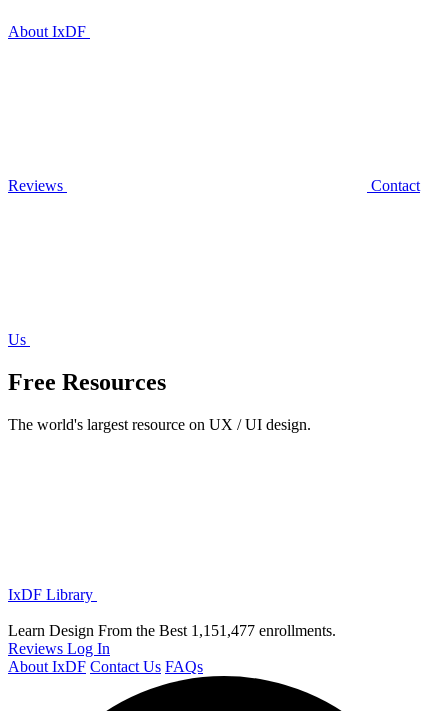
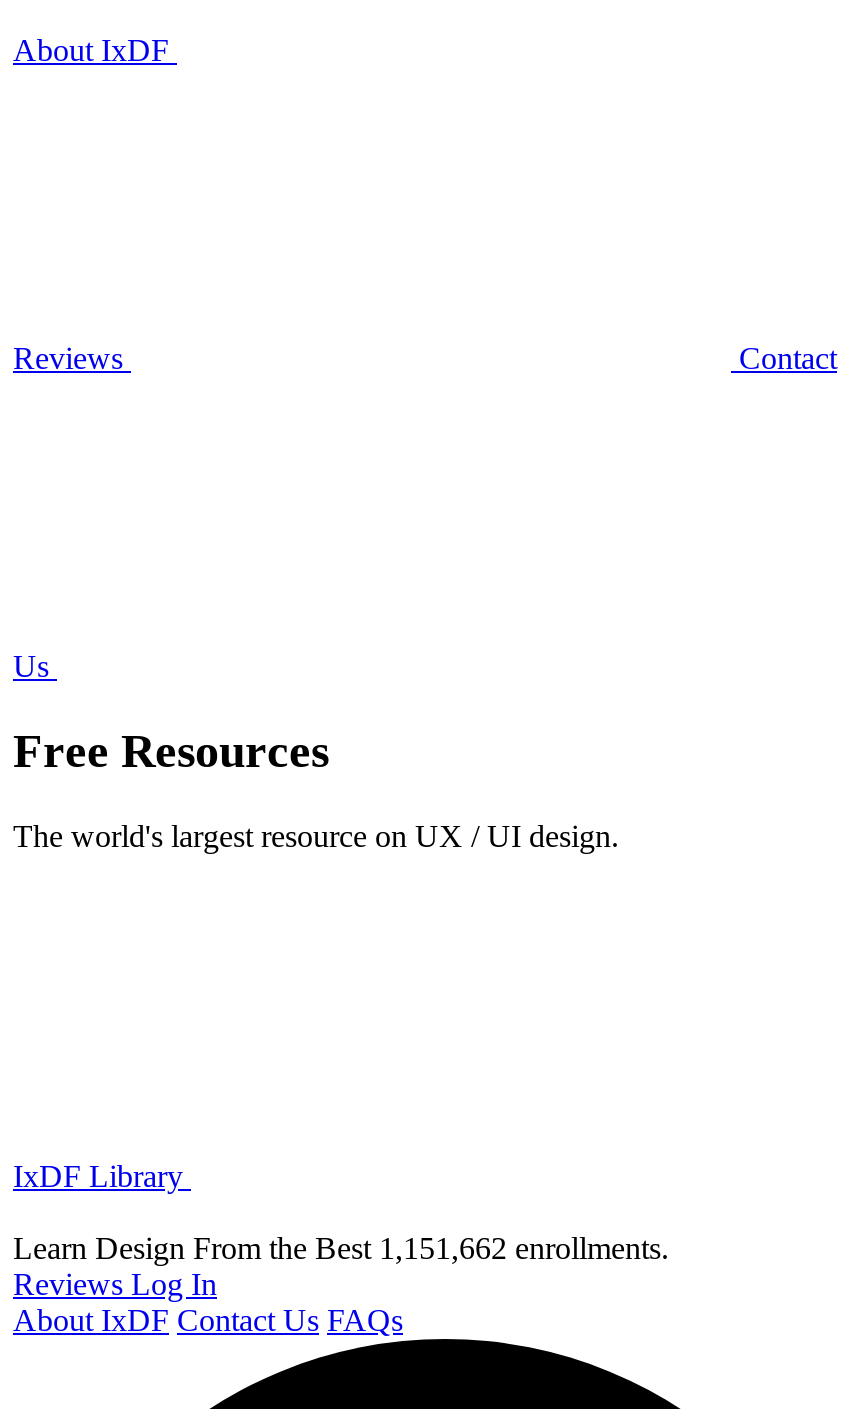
- Learn Design From the Best 1,151,477 enrollments.
+ Learn Design From the Best 1,151,662 enrollments.
